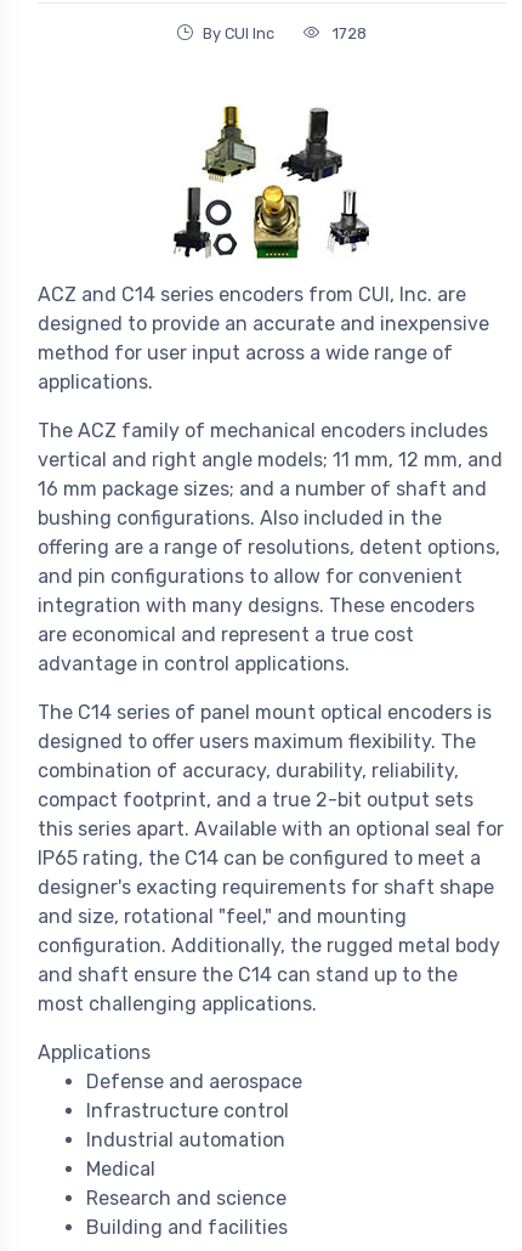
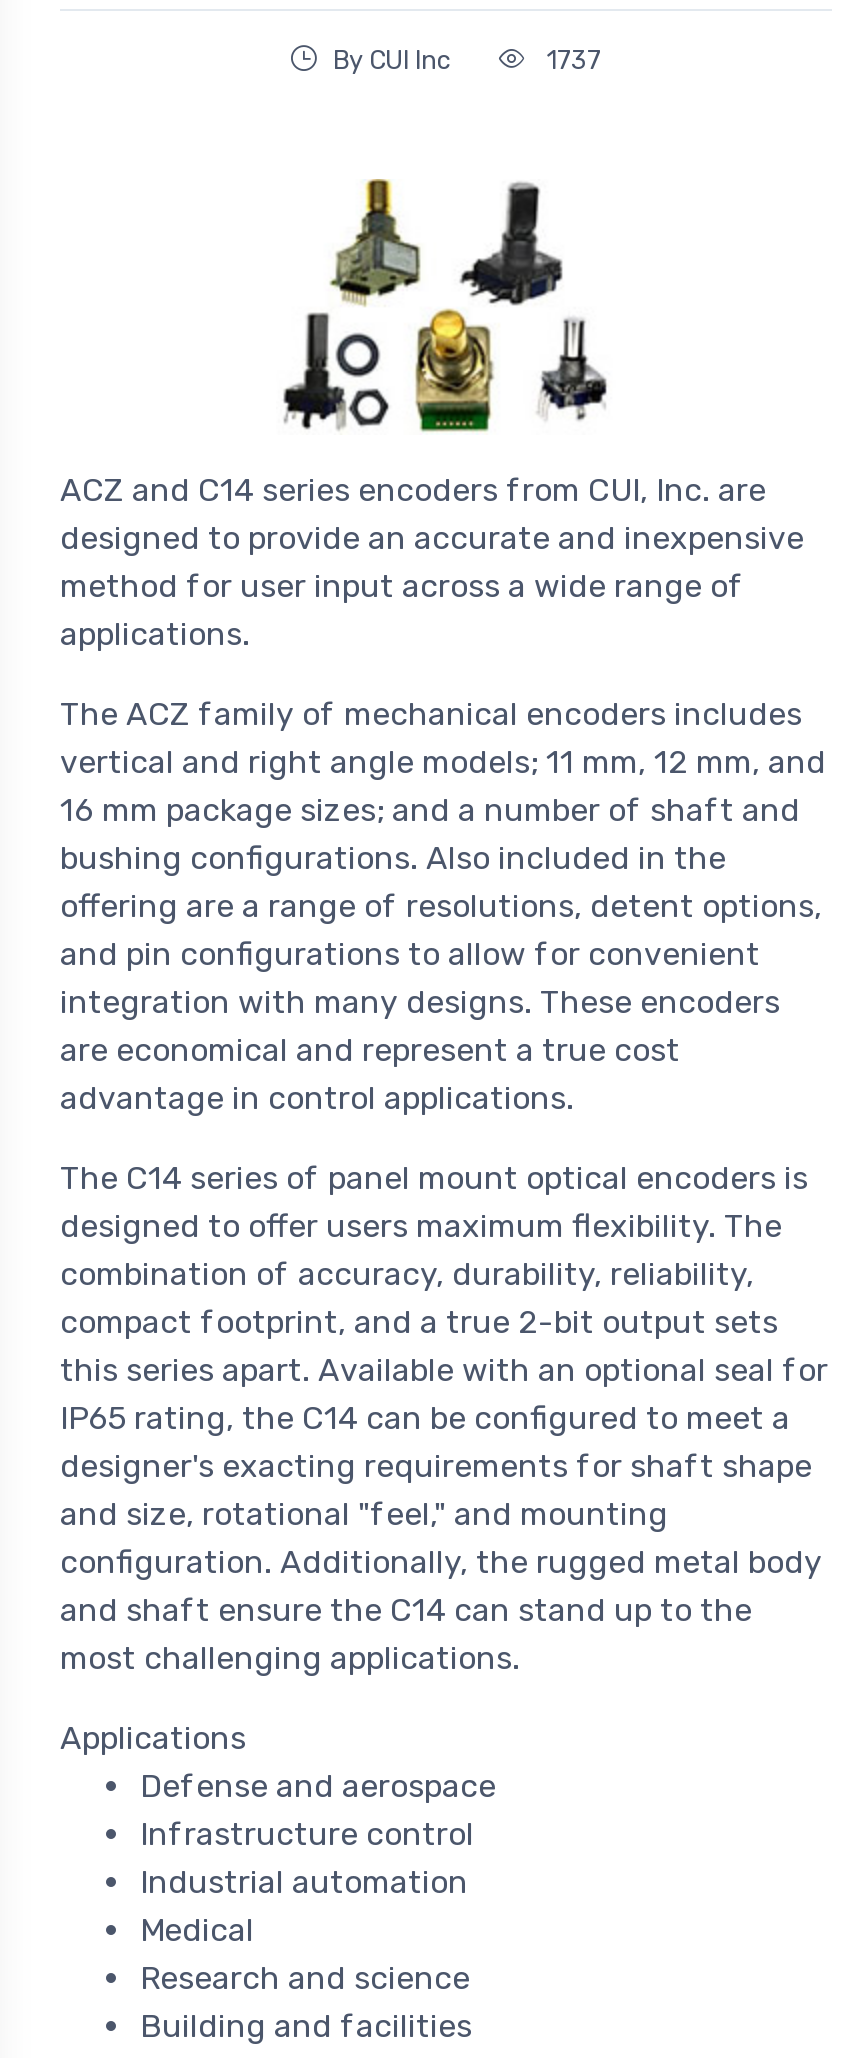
- 1728
+ 1737
